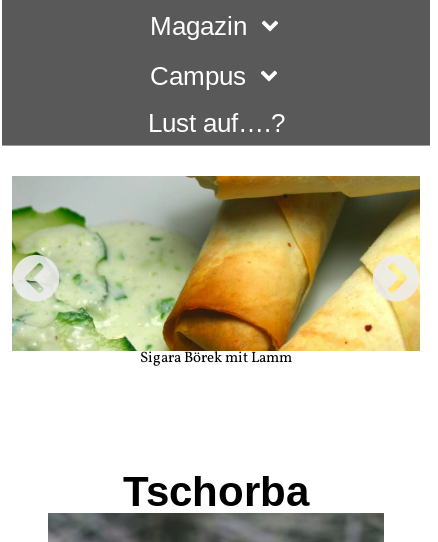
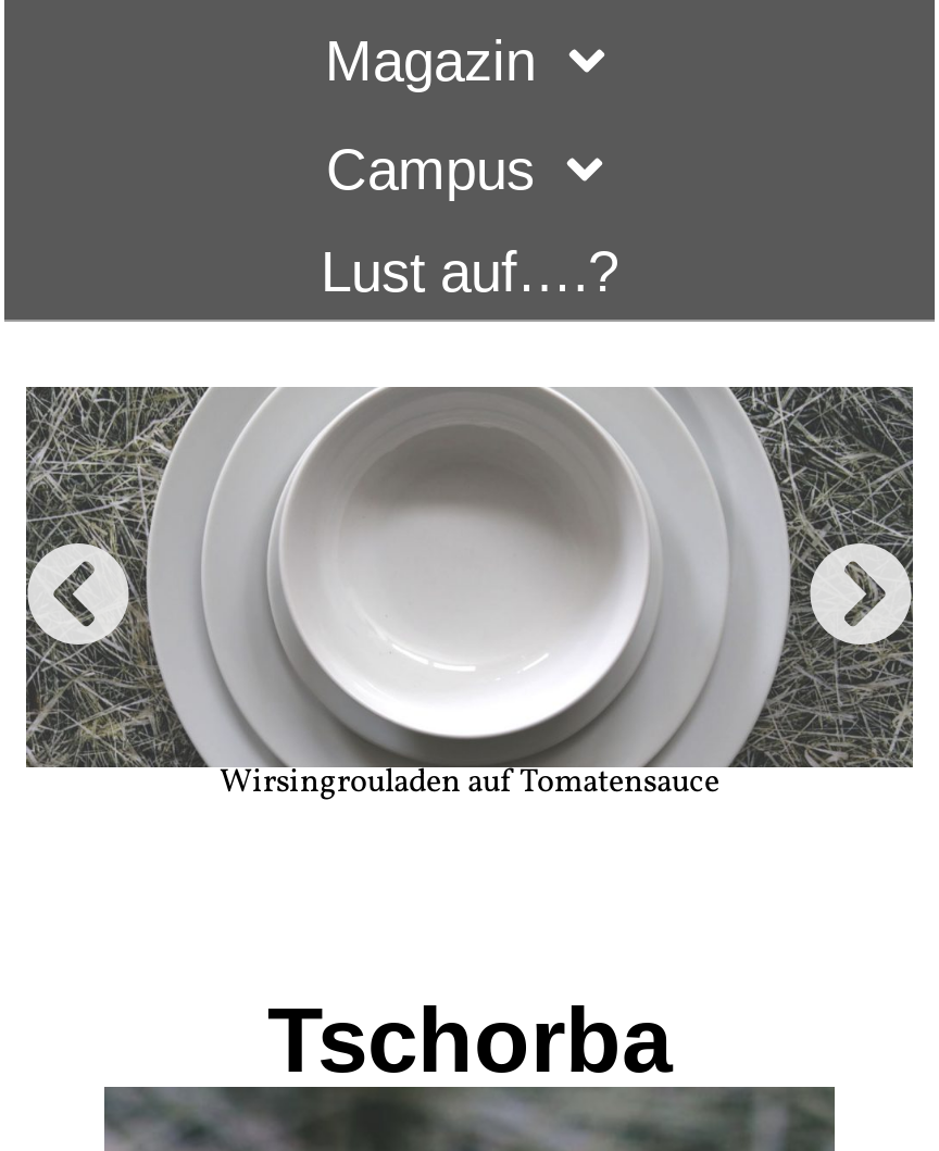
- [image]
- Sigara Börek mit Lamm
+ [image]
+ Wirsingrouladen auf Tomatensauce
